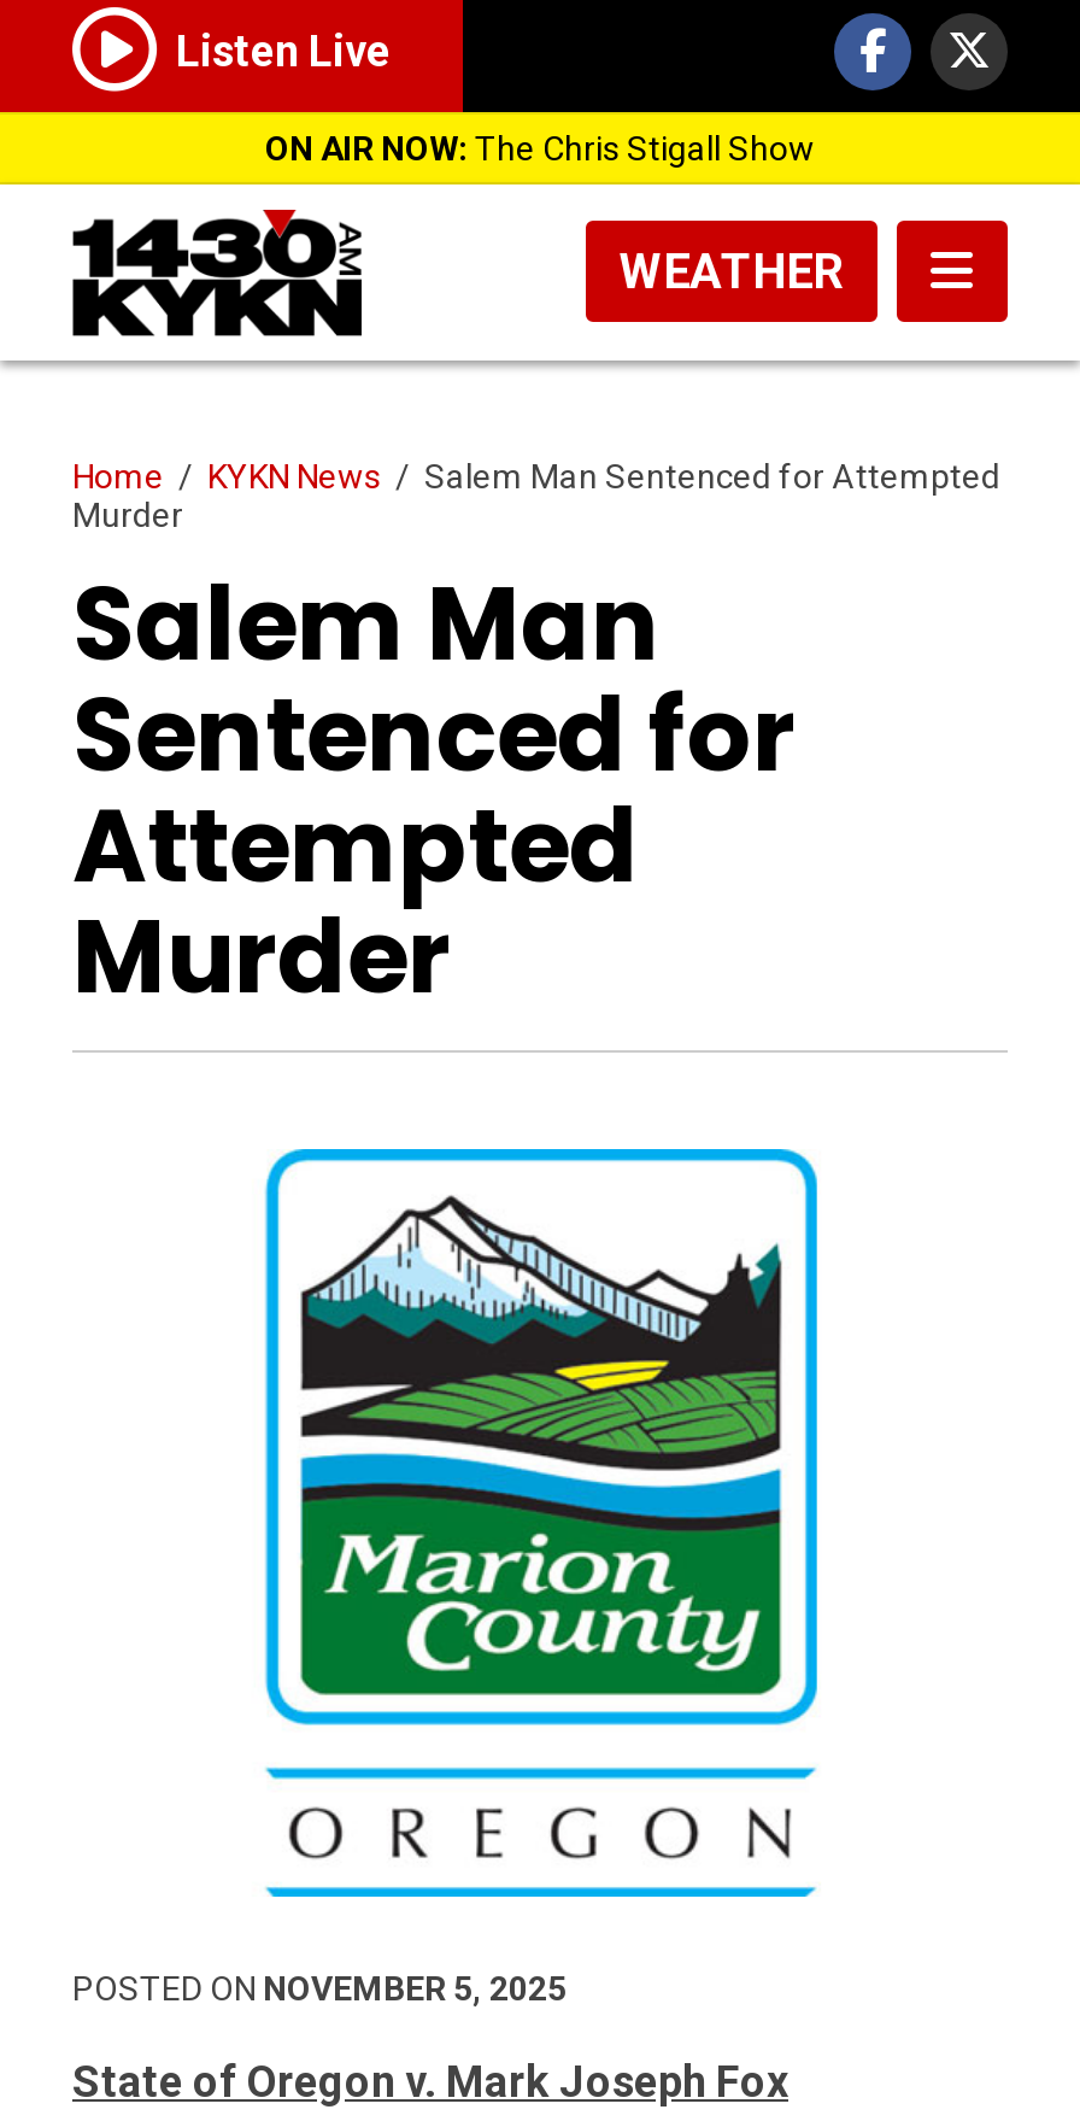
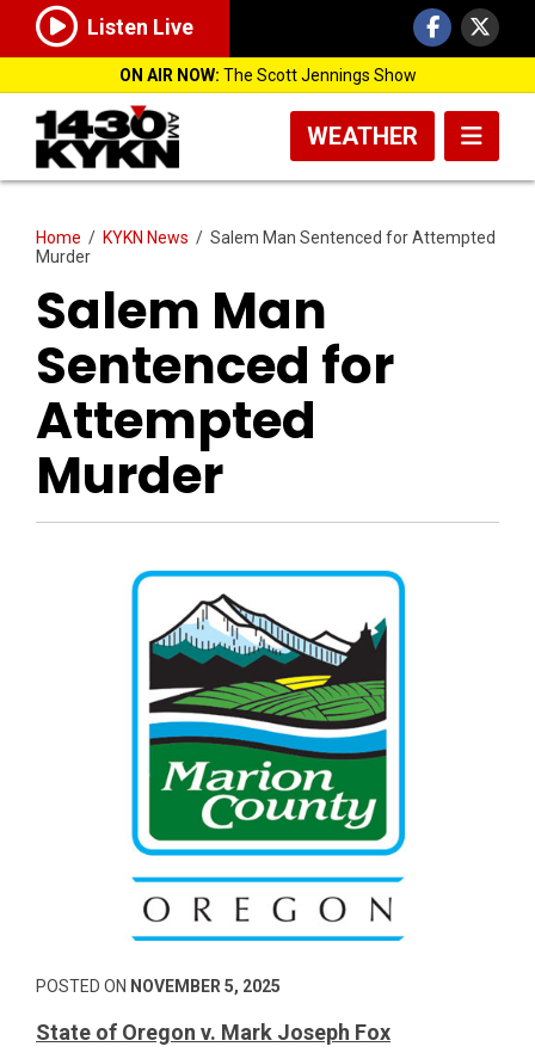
- ON AIR NOW: The Chris Stigall Show
+ ON AIR NOW: The Scott Jennings Show
